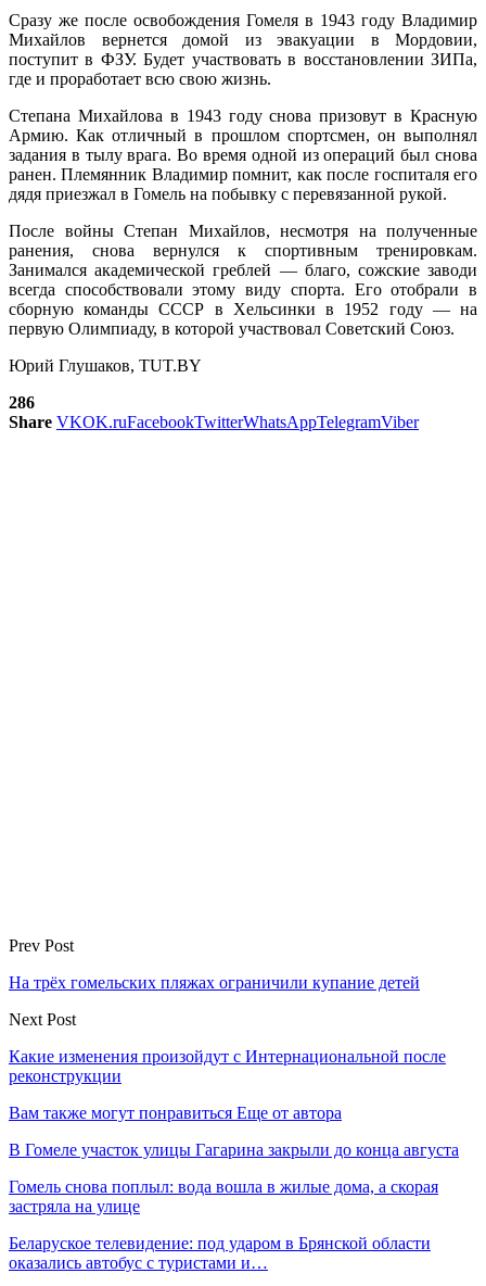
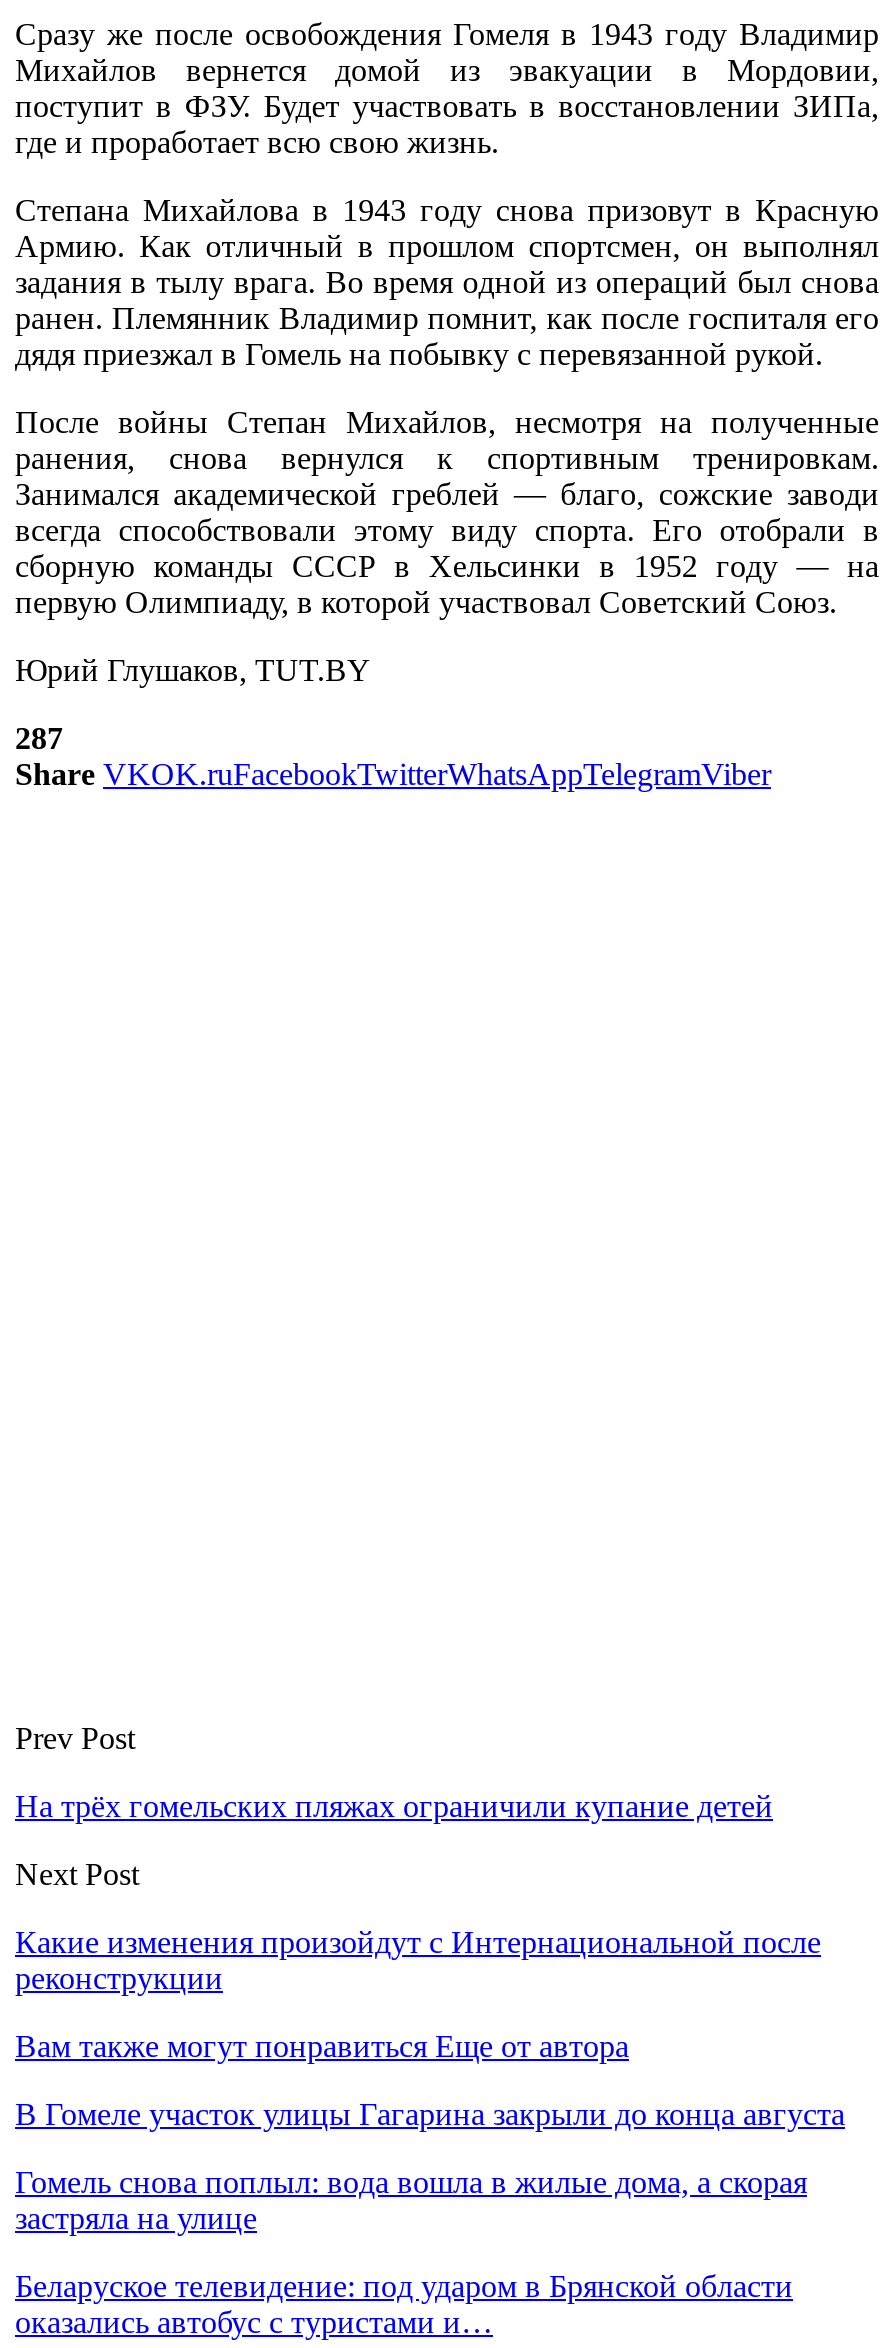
- 286
+ 287
